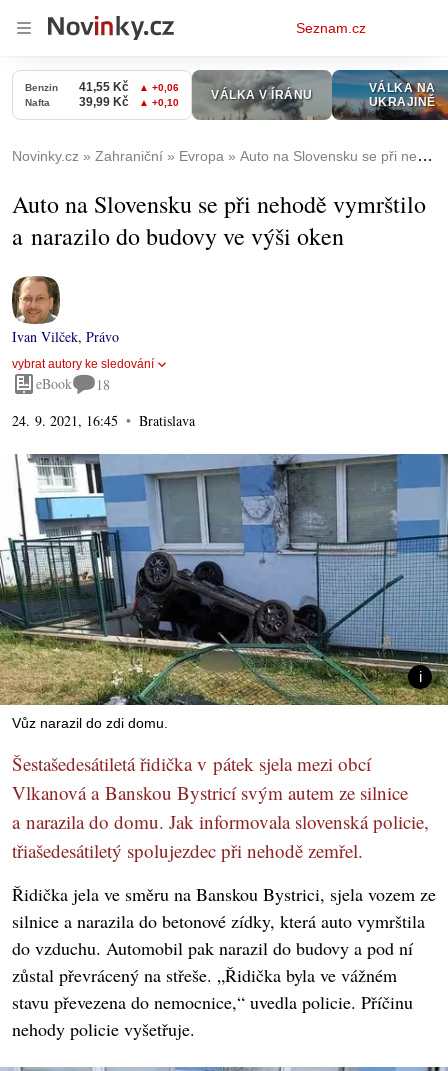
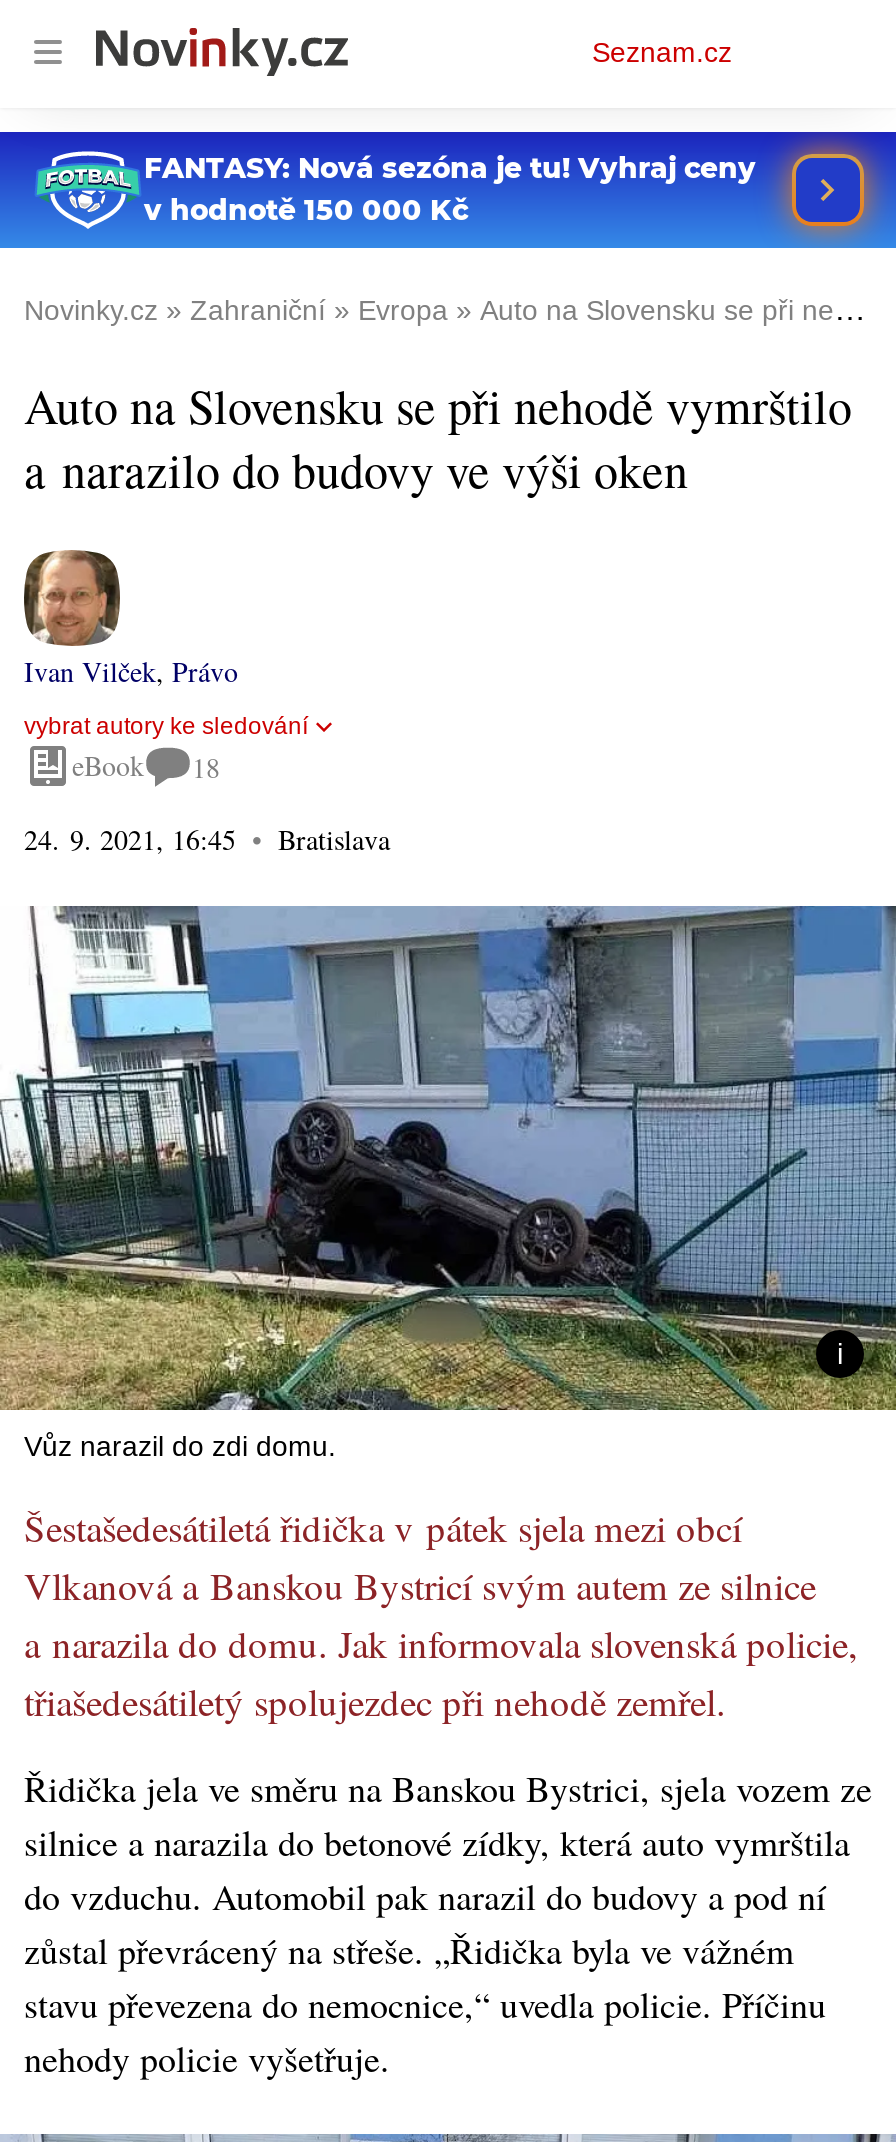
- [image]
+ [image]
